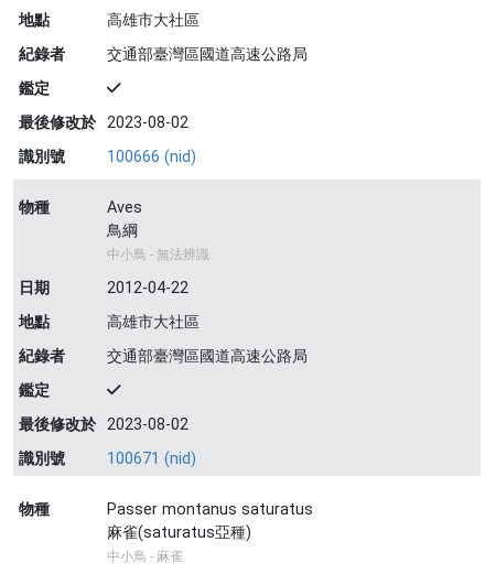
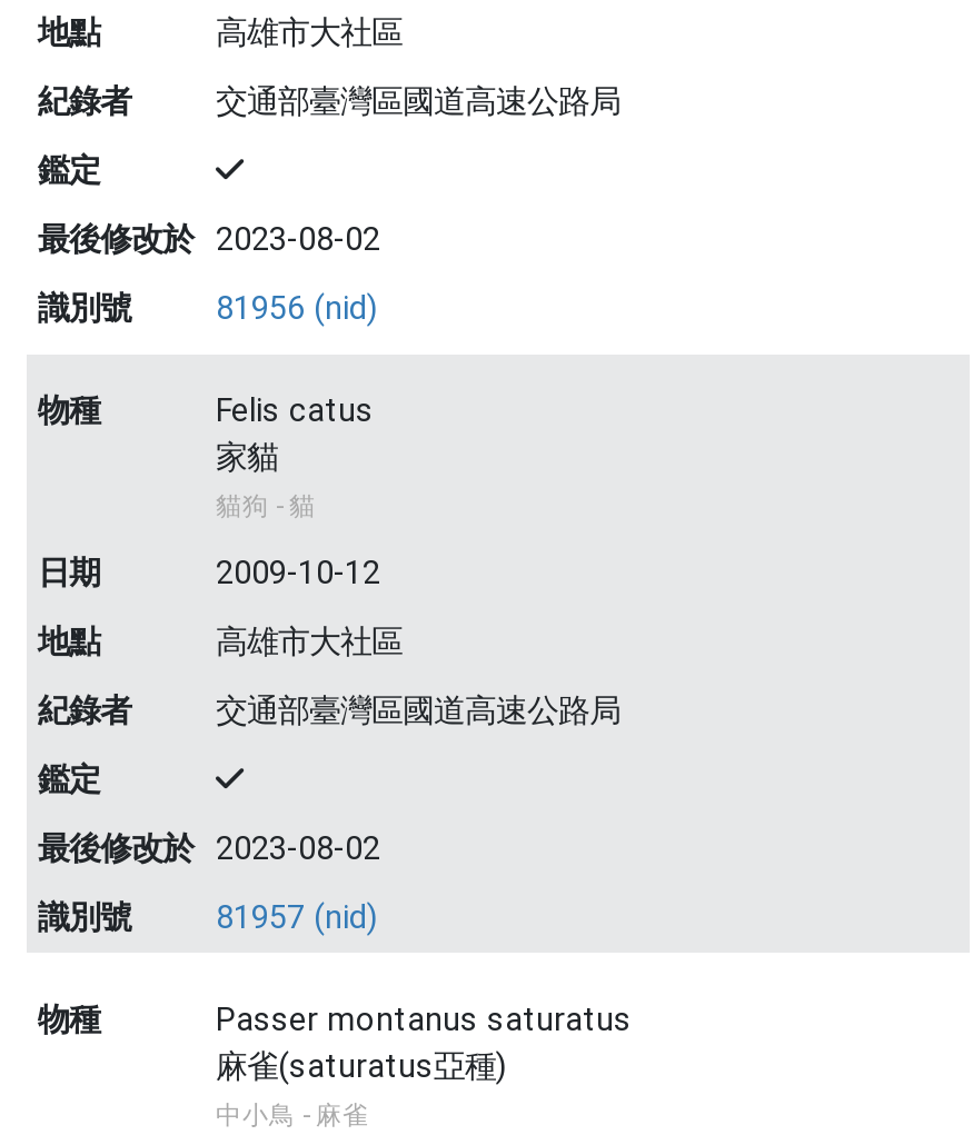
- 100666 (nid)
+ 81956 (nid)

- Aves
- 鳥綱
- 中小鳥 - 無法辨識
+ Felis catus
+ 家貓
+ 貓狗 - 貓

- 2012-04-22
+ 2009-10-12

- 100671 (nid)
+ 81957 (nid)
